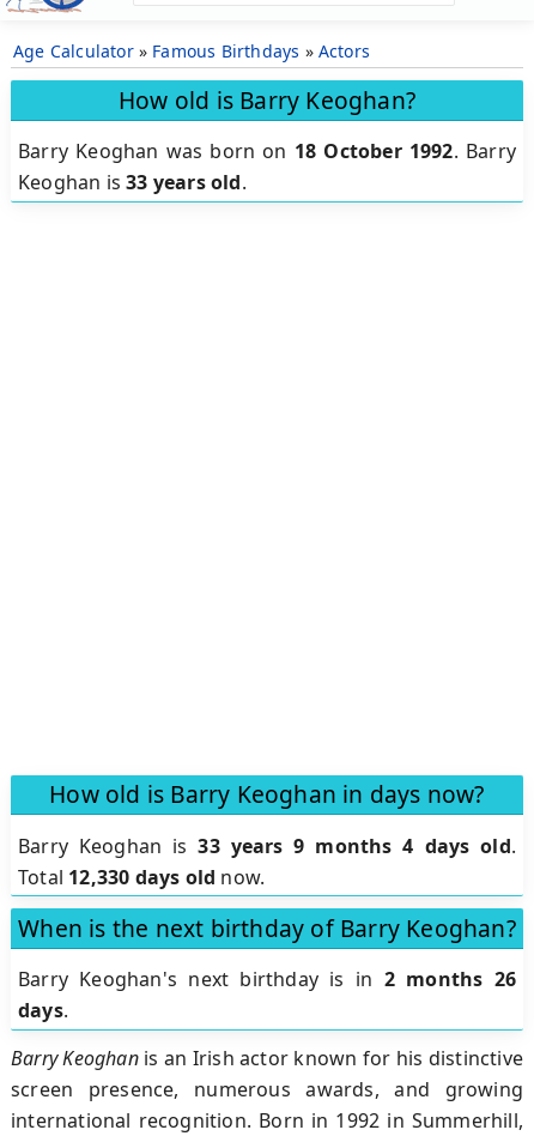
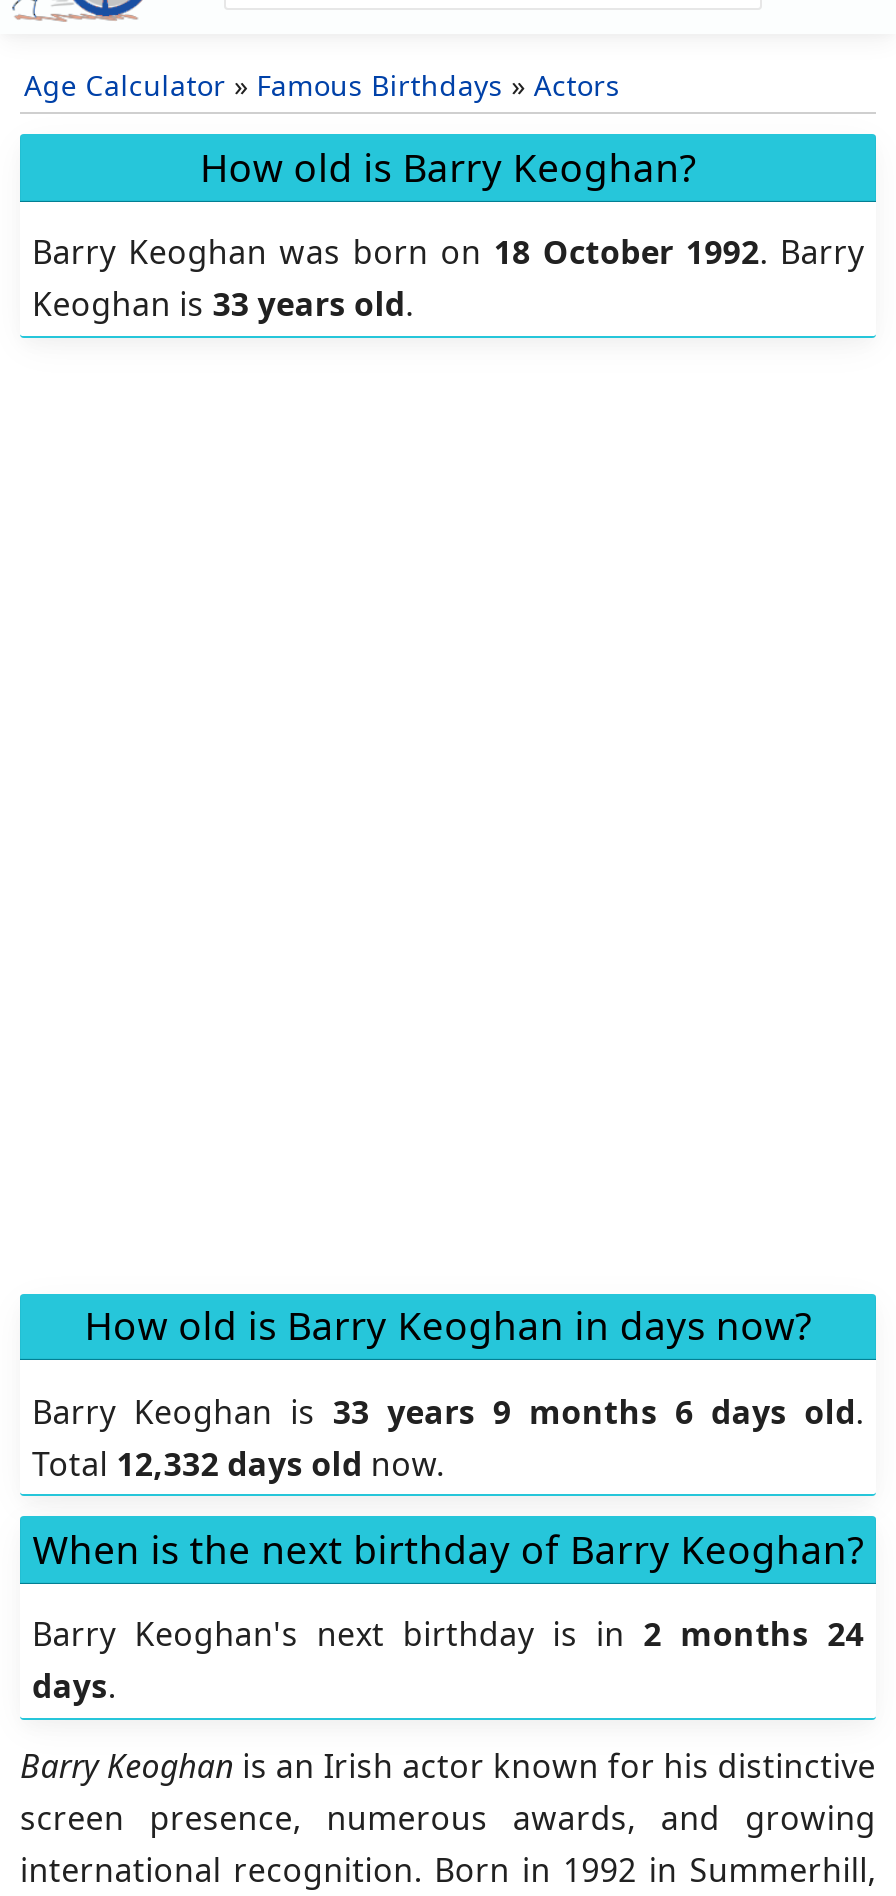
- Barry Keoghan is 33 years 9 months 4 days old.
+ Barry Keoghan is 33 years 9 months 6 days old.

- Total 12,330 days old now.
+ Total 12,332 days old now.

- Barry Keoghan's next birthday is in 2 months 26
+ Barry Keoghan's next birthday is in 2 months 24
